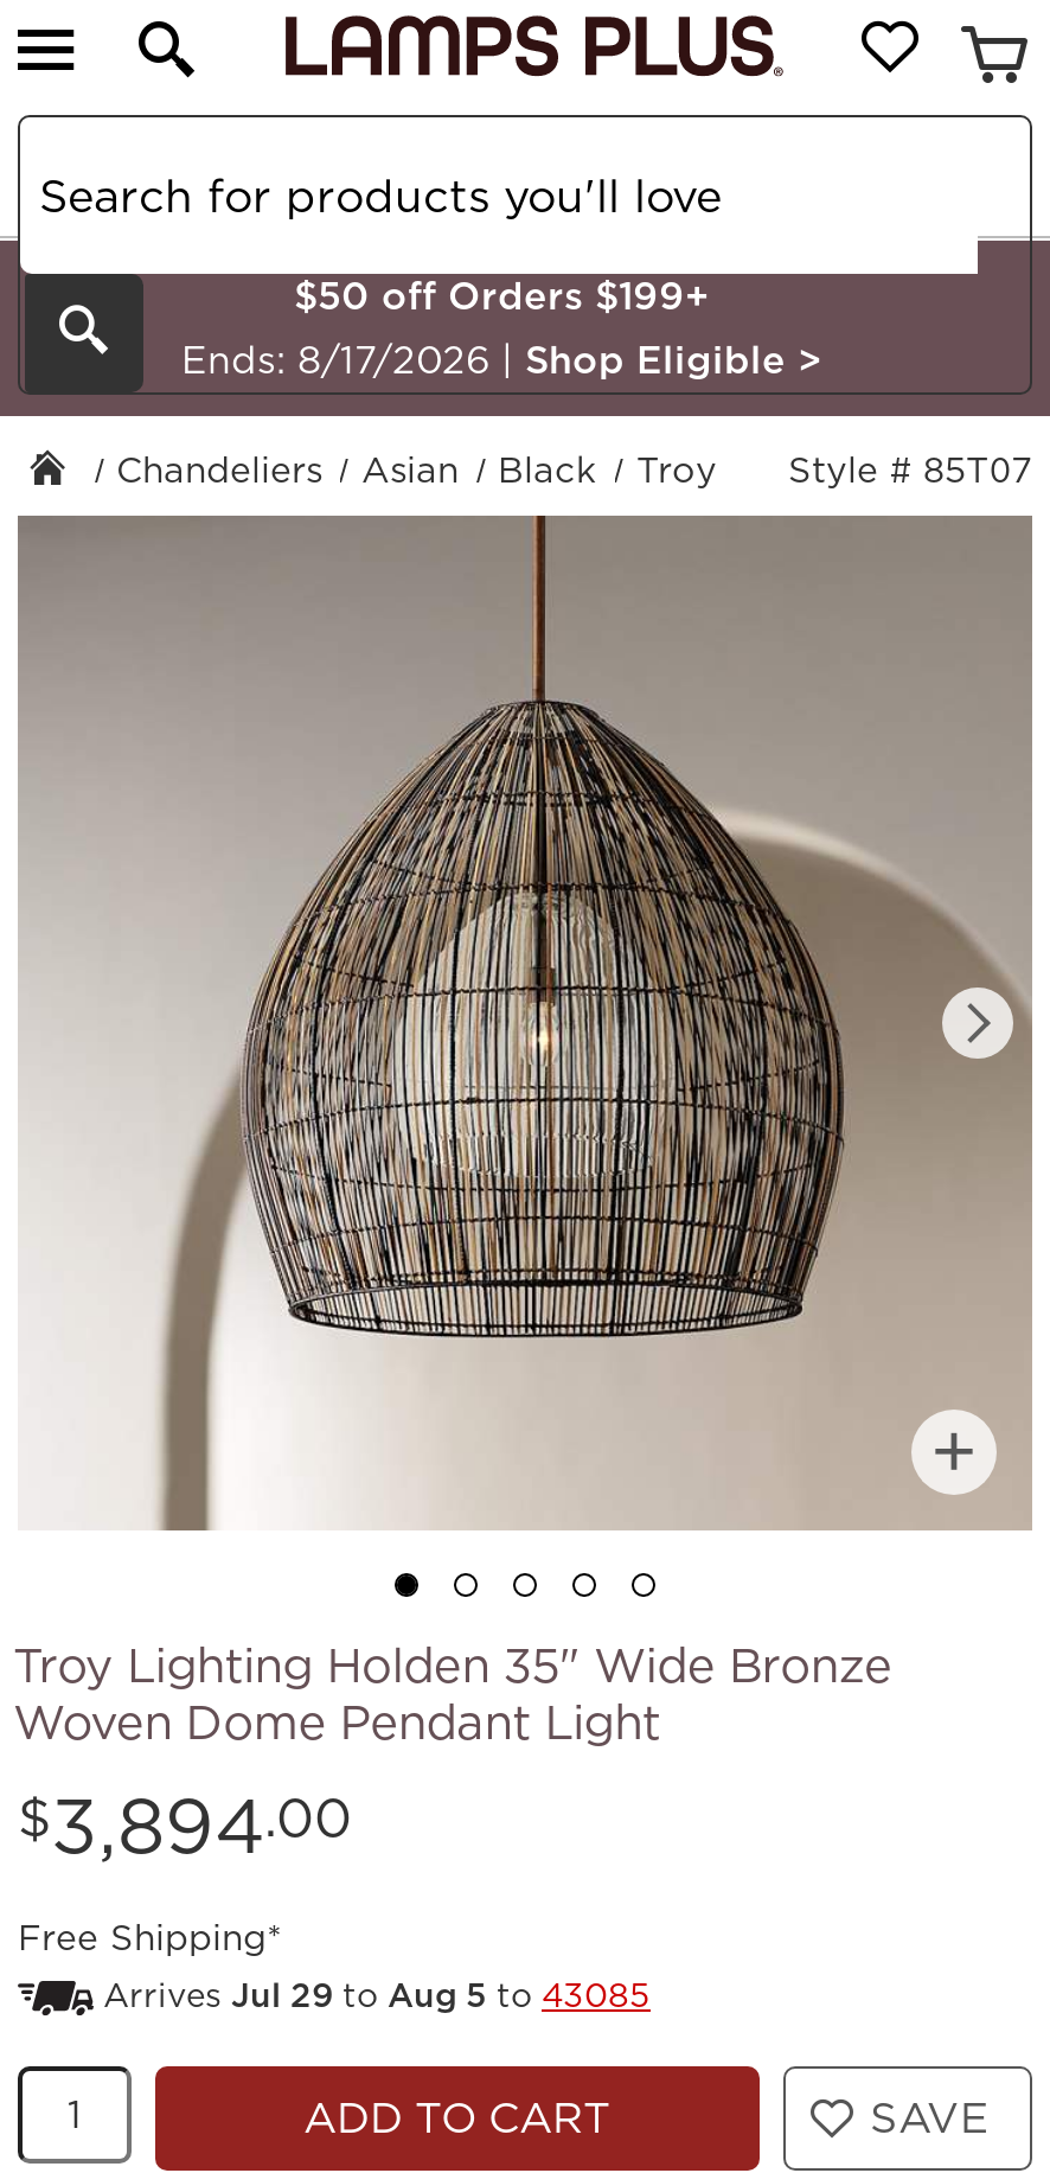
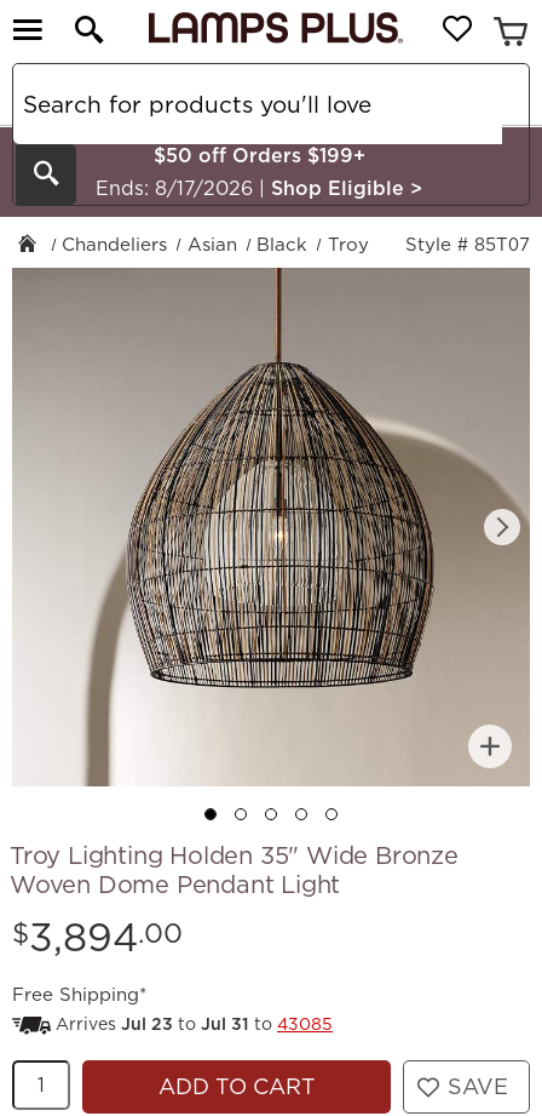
- Arrives Jul 29 to Aug 5 to 43085
+ Arrives Jul 23 to Jul 31 to 43085
